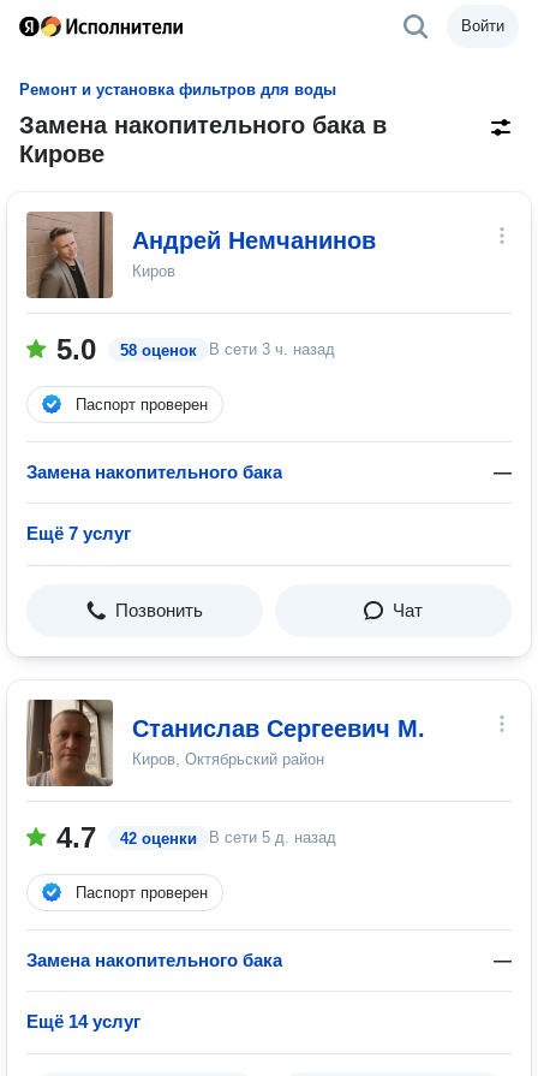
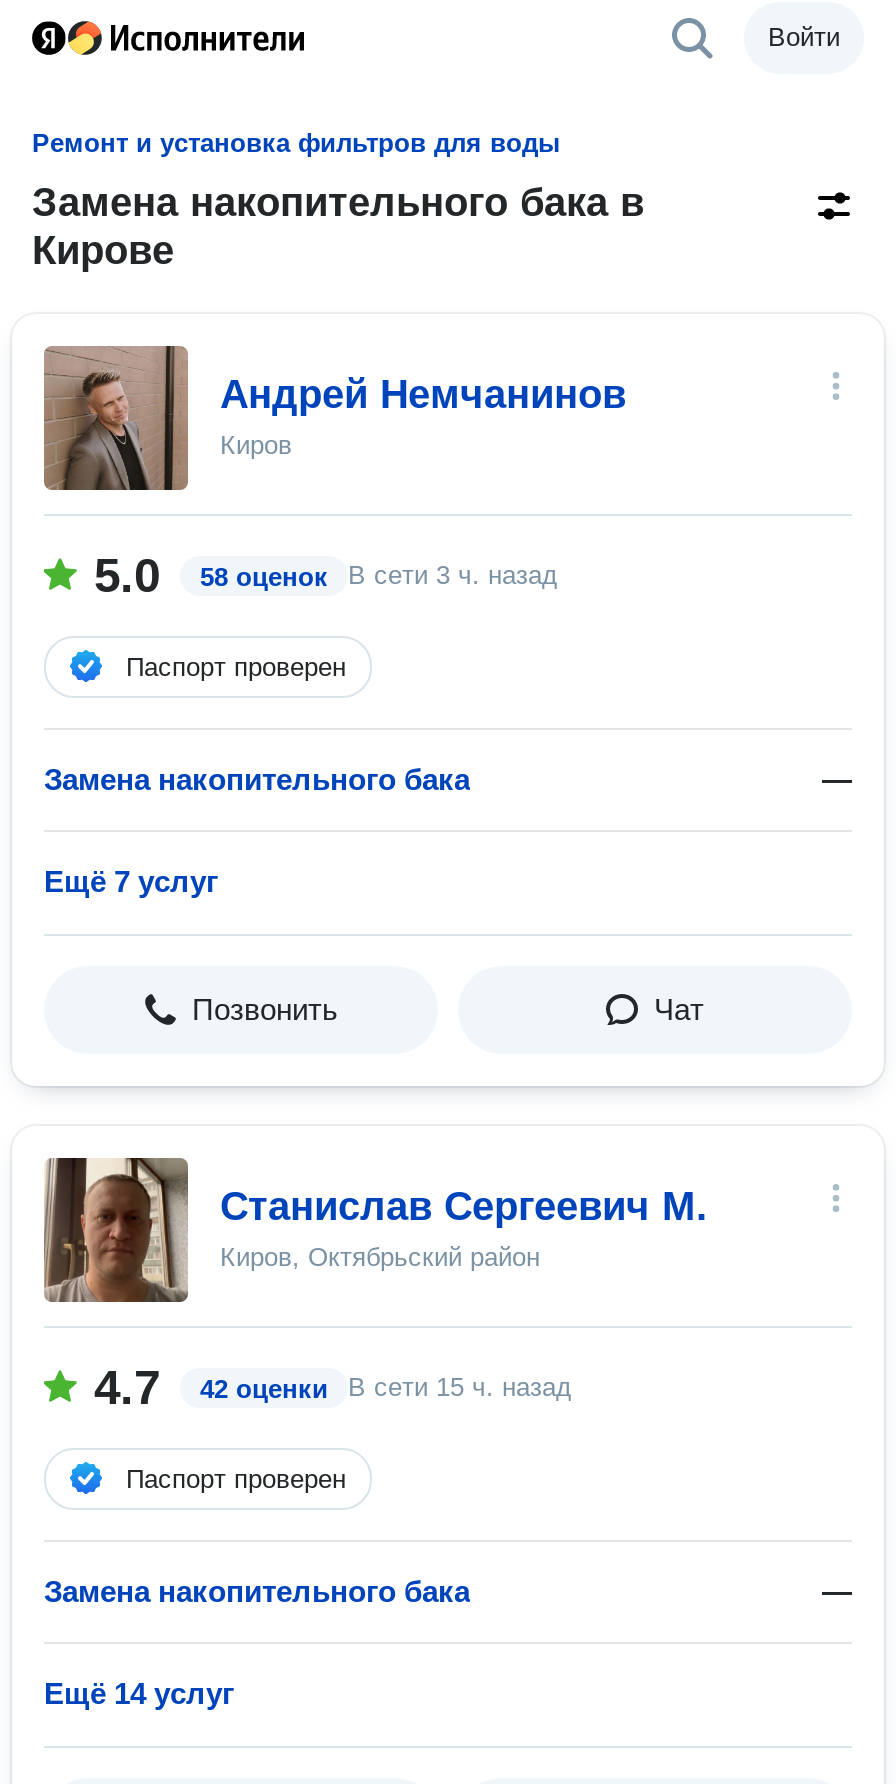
- 4.7 42 оценки В сети 5 д. назад
+ 4.7 42 оценки В сети 15 ч. назад
